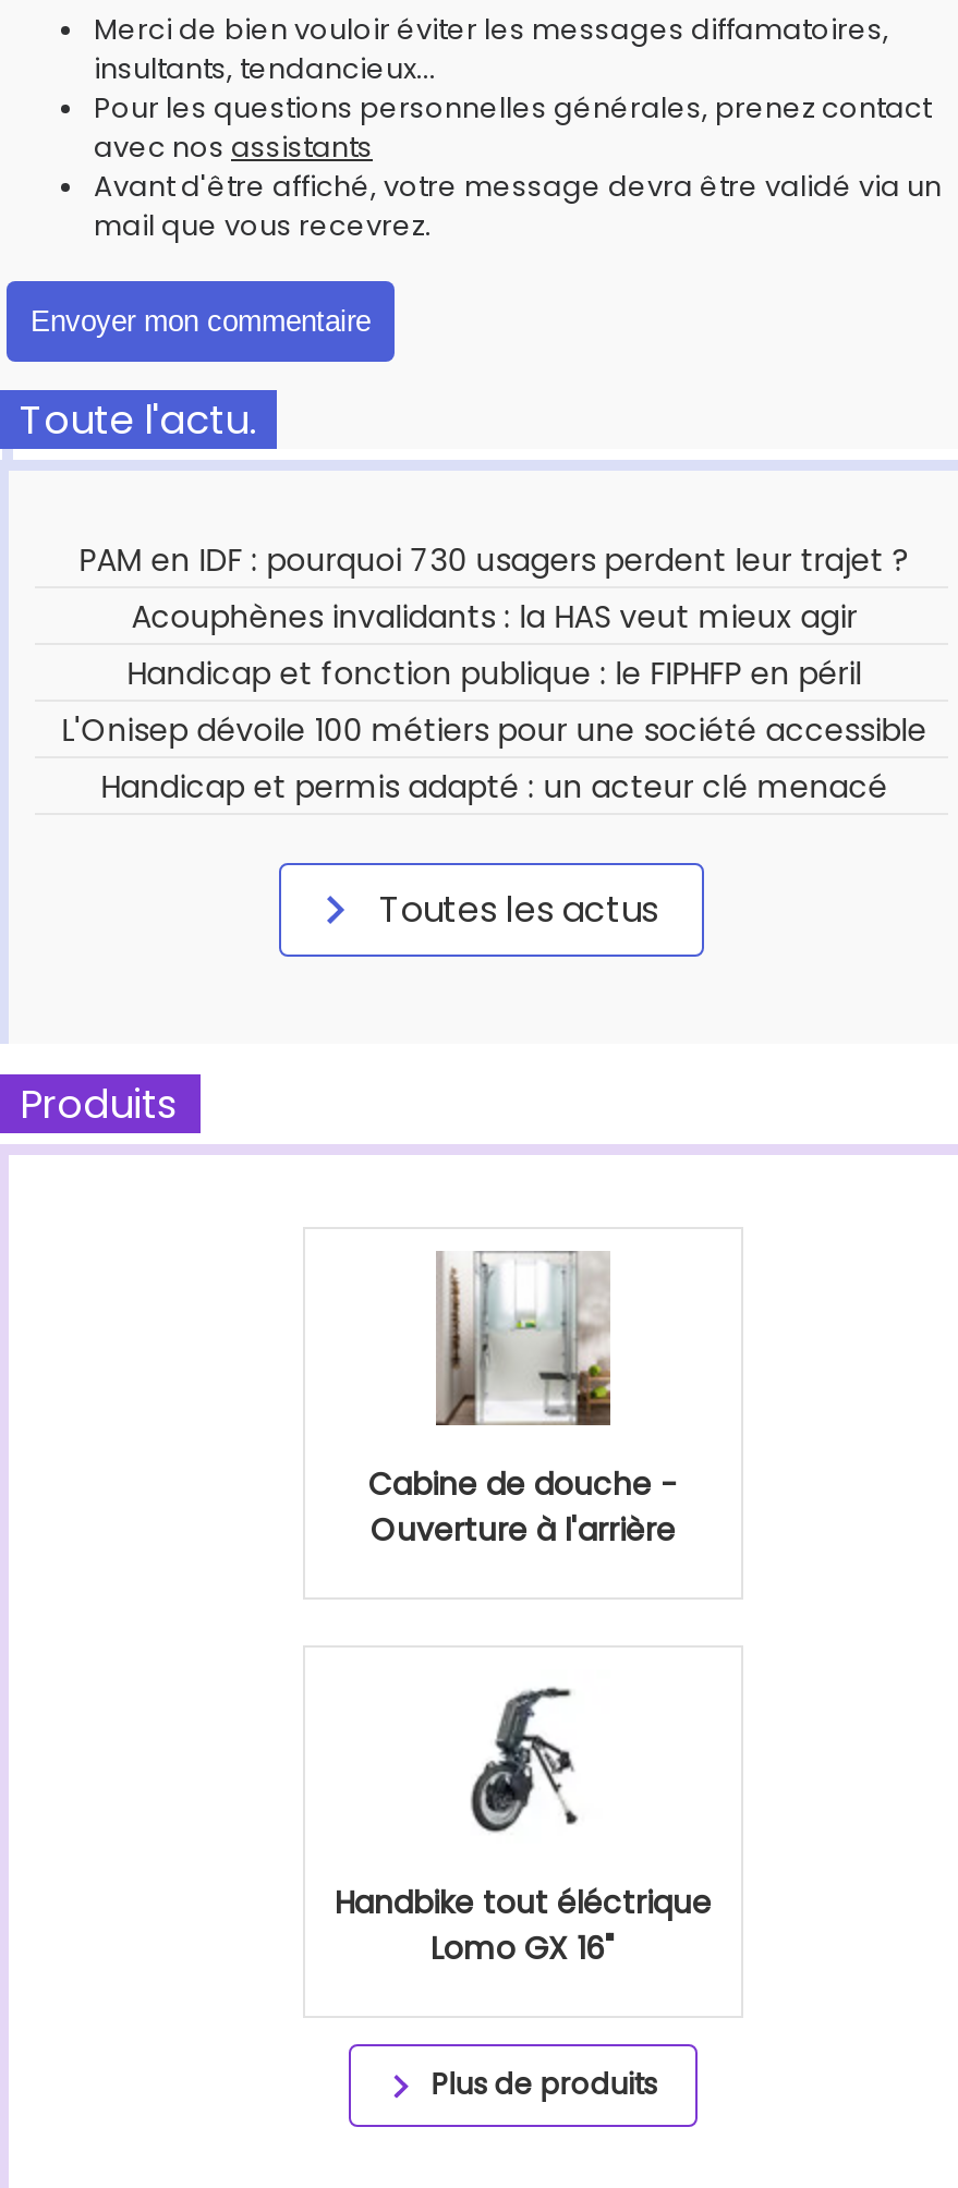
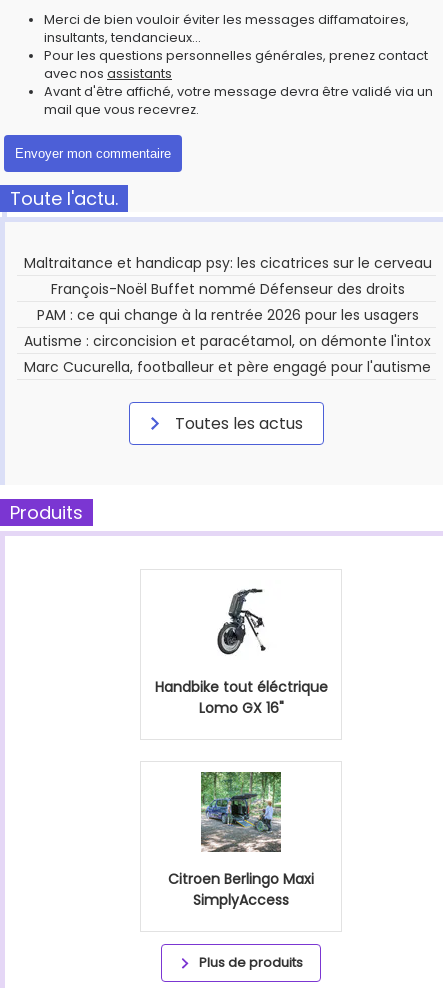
- PAM en IDF : pourquoi 730 usagers perdent leur trajet ?
- Acouphènes invalidants : la HAS veut mieux agir
- Handicap et fonction publique : le FIPHFP en péril
- L'Onisep dévoile 100 métiers pour une société accessible
- Handicap et permis adapté : un acteur clé menacé
+ Maltraitance et handicap psy: les cicatrices sur le cerveau
+ François-Noël Buffet nommé Défenseur des droits
+ PAM : ce qui change à la rentrée 2026 pour les usagers
+ Autisme : circoncision et paracétamol, on démonte l'intox
+ Marc Cucurella, footballeur et père engagé pour l'autisme

- [image]
- Cabine de douche -
- Ouverture à l'arrière

moved up: [image] | Handbike tout éléctrique | Lomo GX 16"

+ [image]
+ Citroen Berlingo Maxi
+ SimplyAccess
